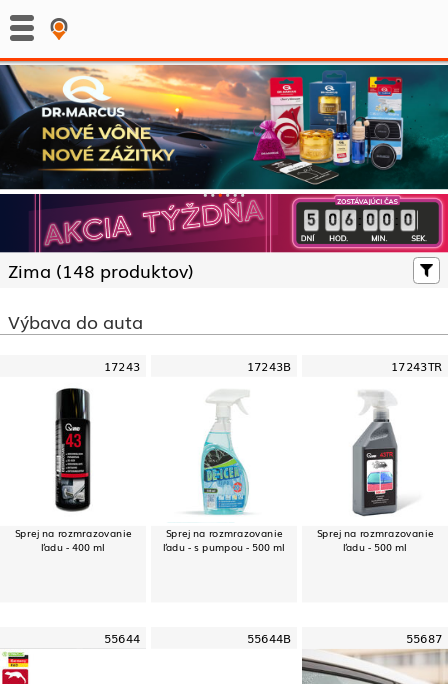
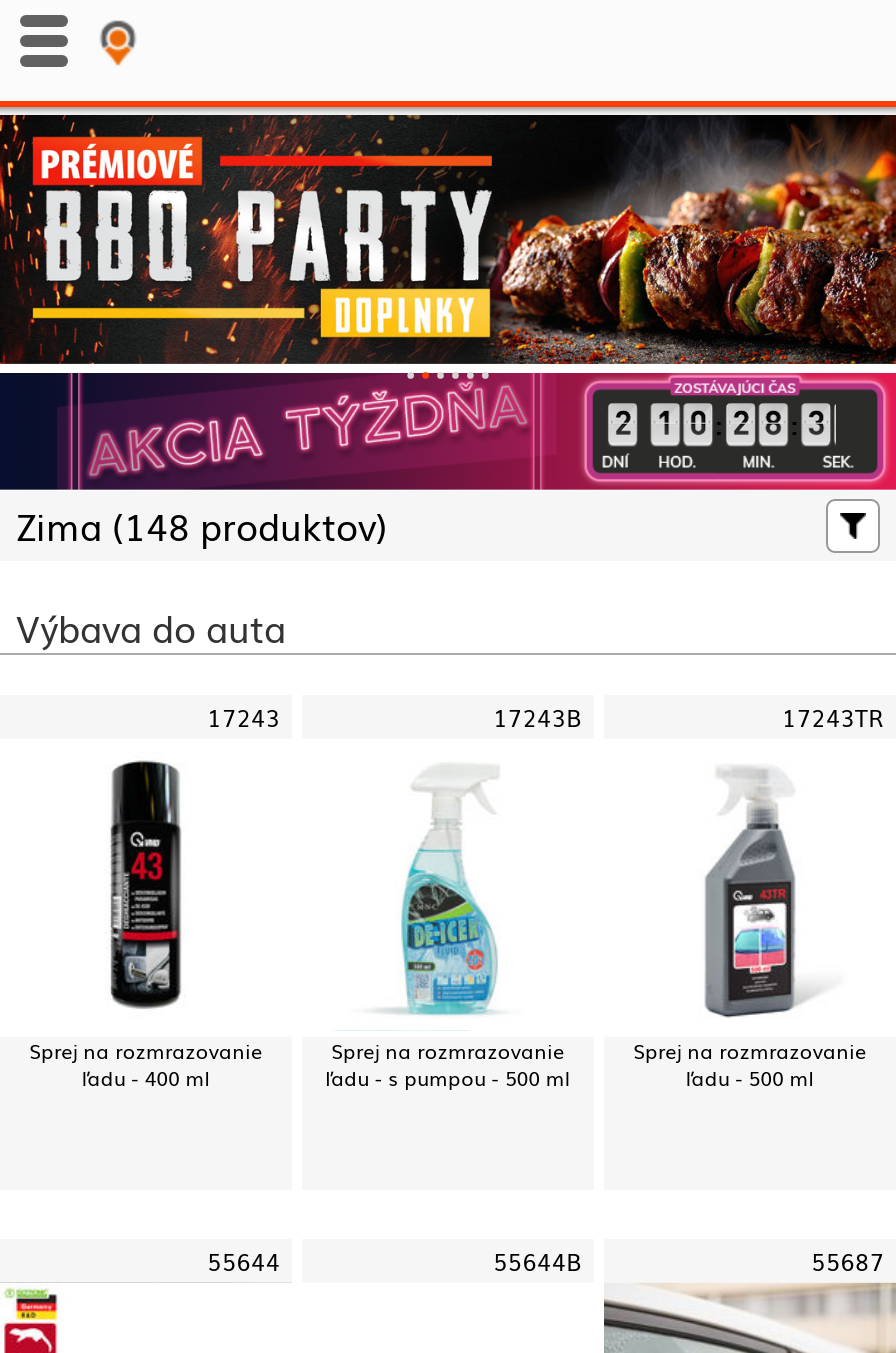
- [image]
+ [image]
